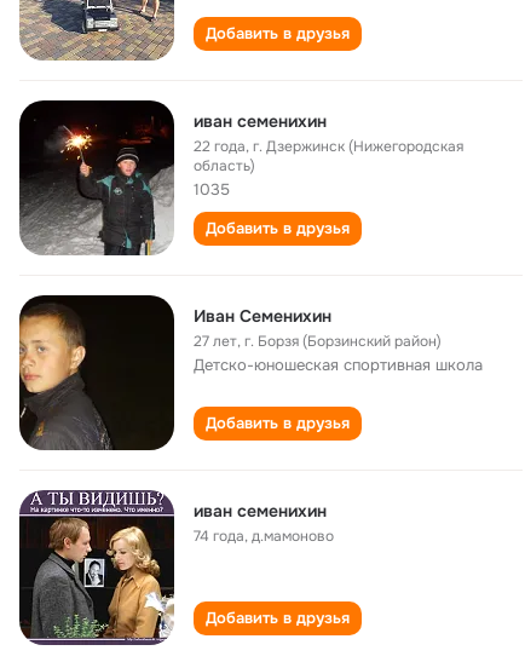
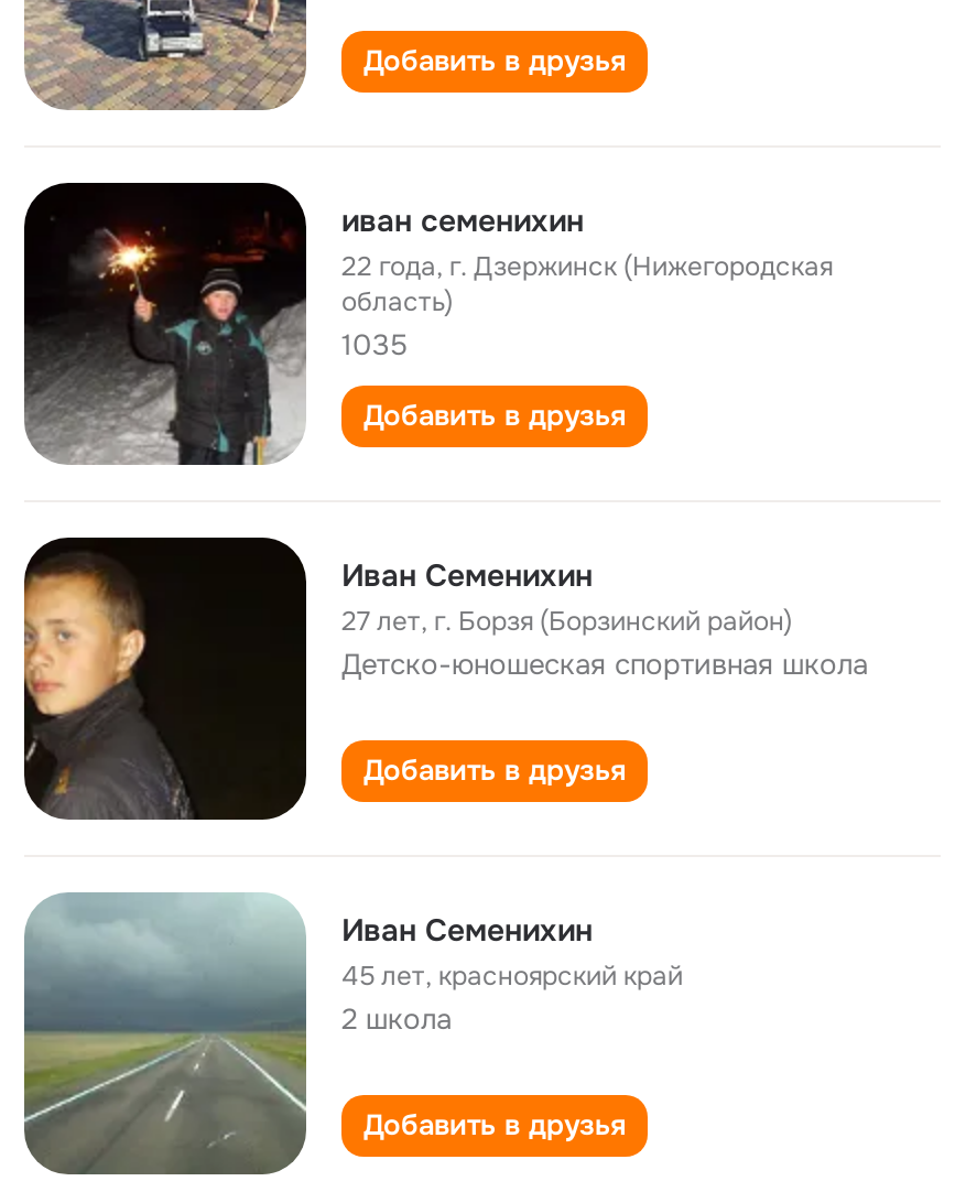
- [image]
- иван семенихин
- 74 года, д.мамоново
+ [image]
+ Иван Семенихин
+ 45 лет, красноярский край
+ 2 школа
